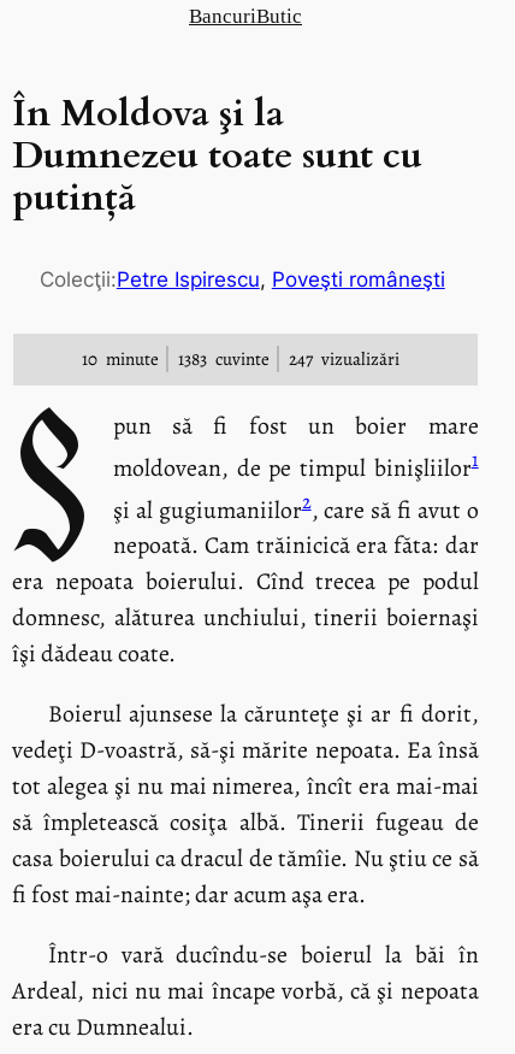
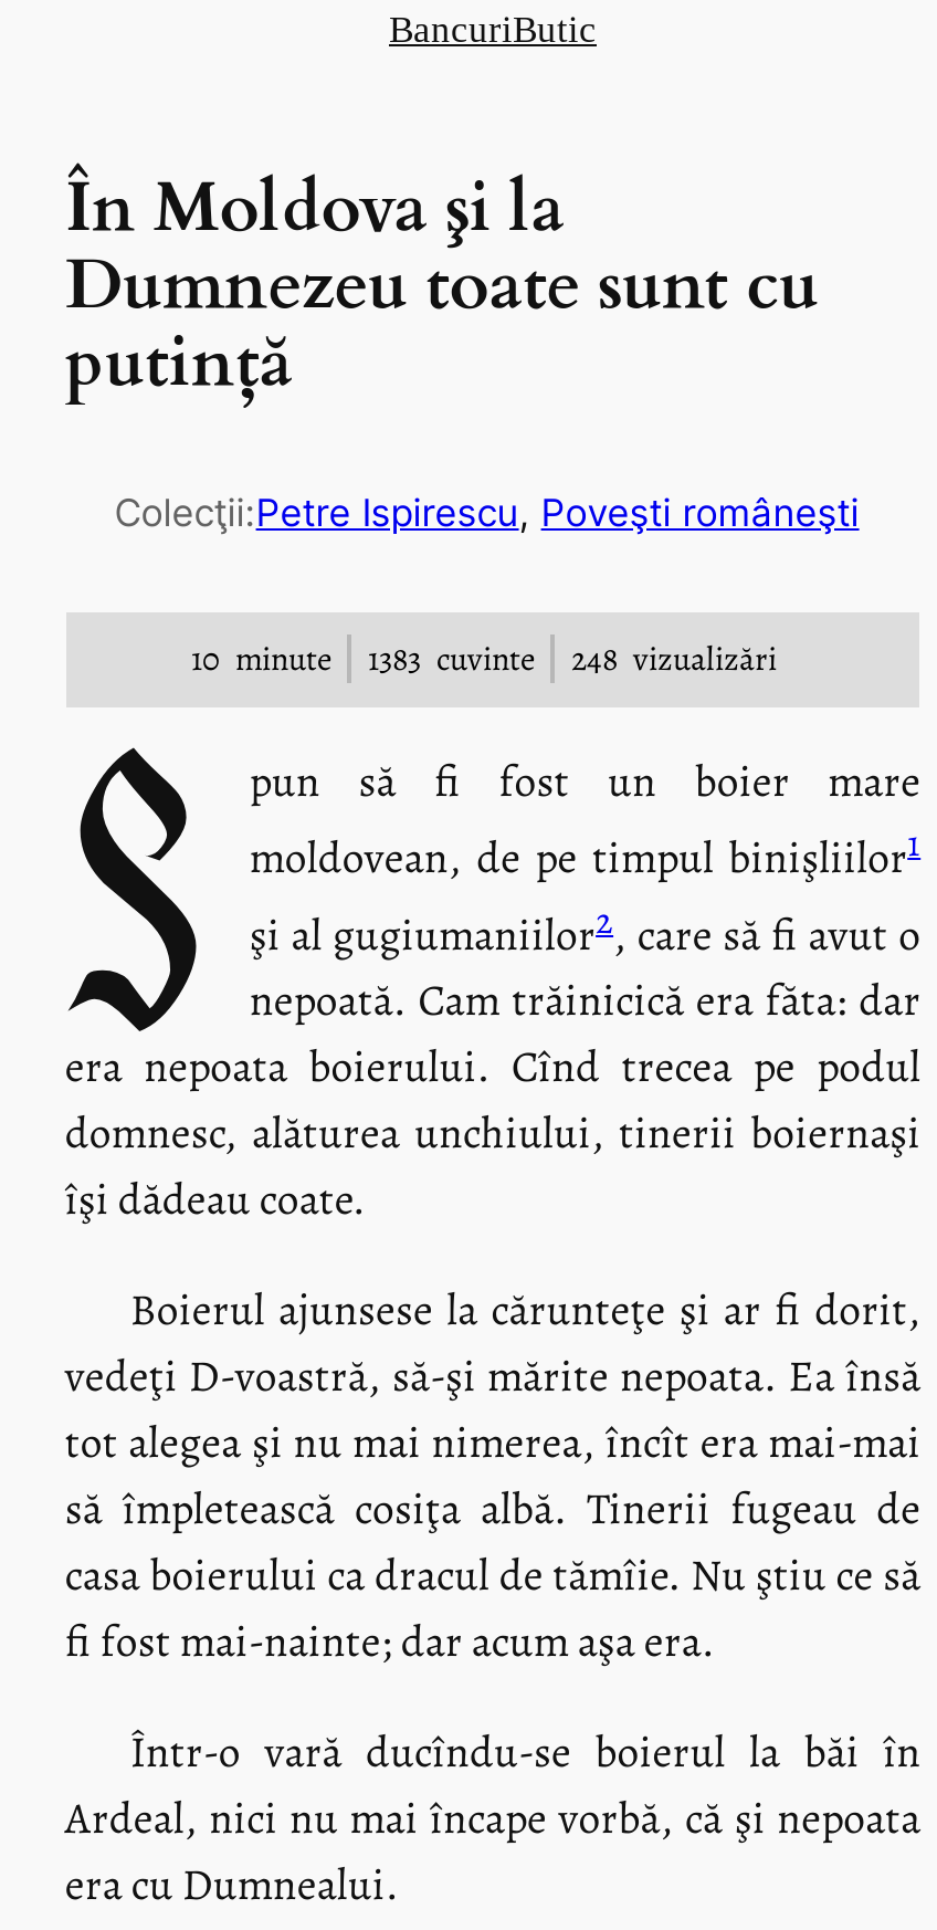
- 10 minute 1383 cuvinte 247 vizualizări
+ 10 minute 1383 cuvinte 248 vizualizări
